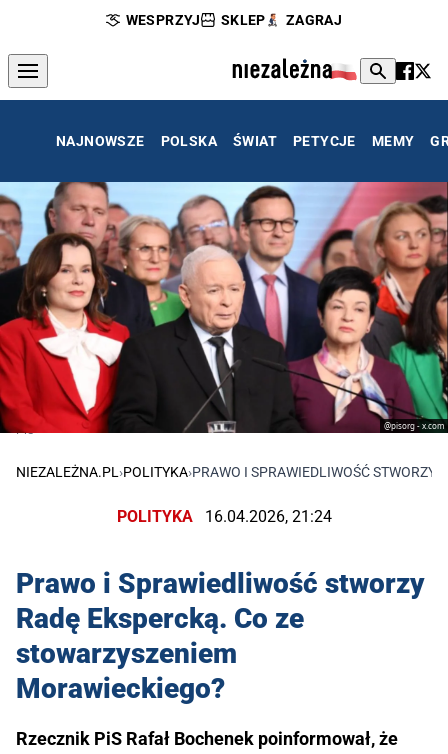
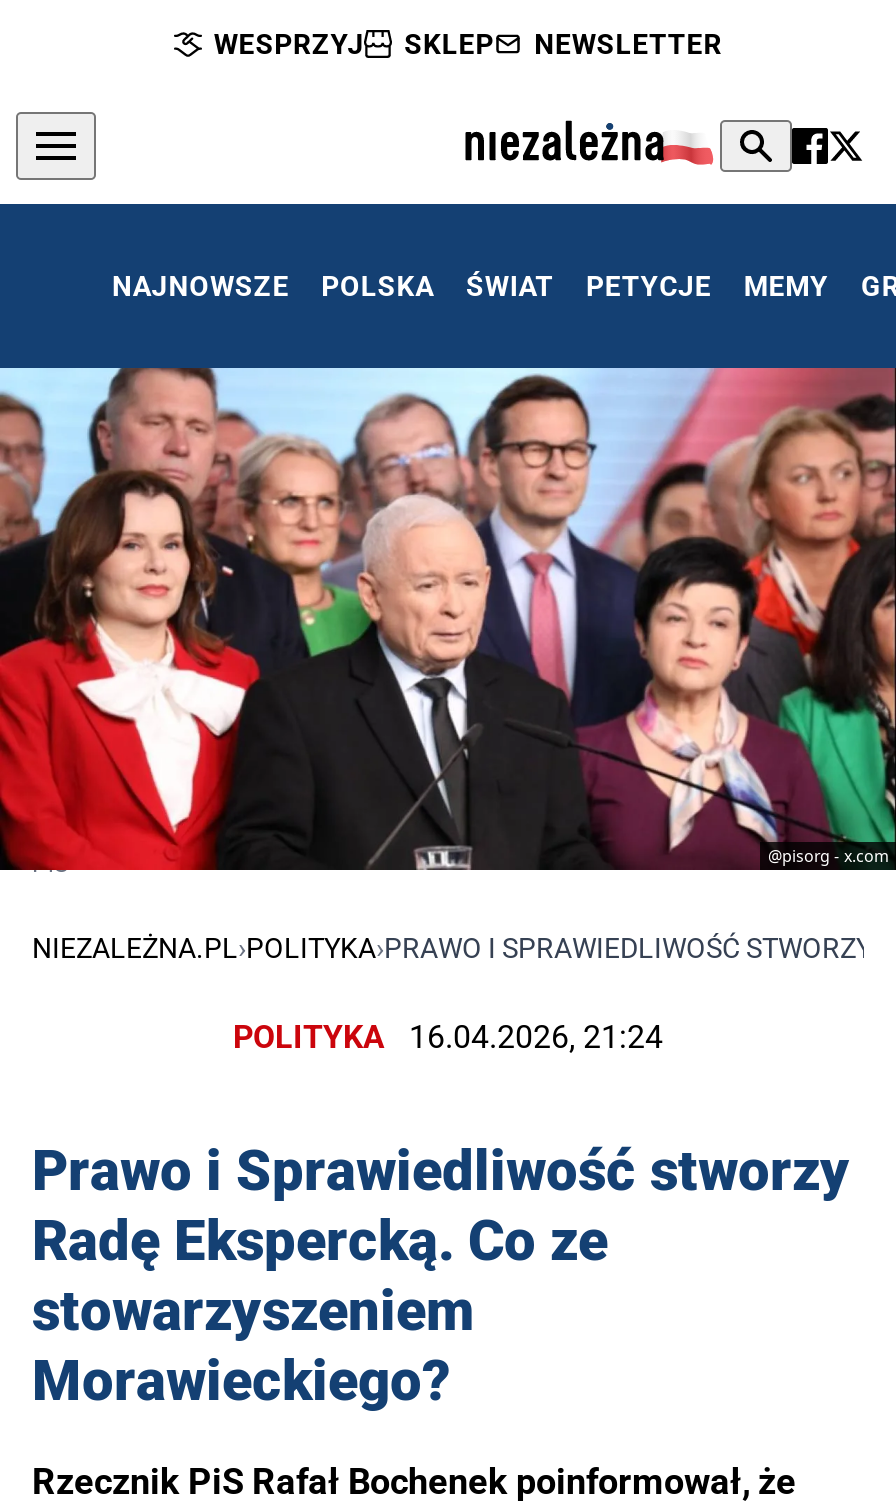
- ZAGRAJ
+ NEWSLETTER
